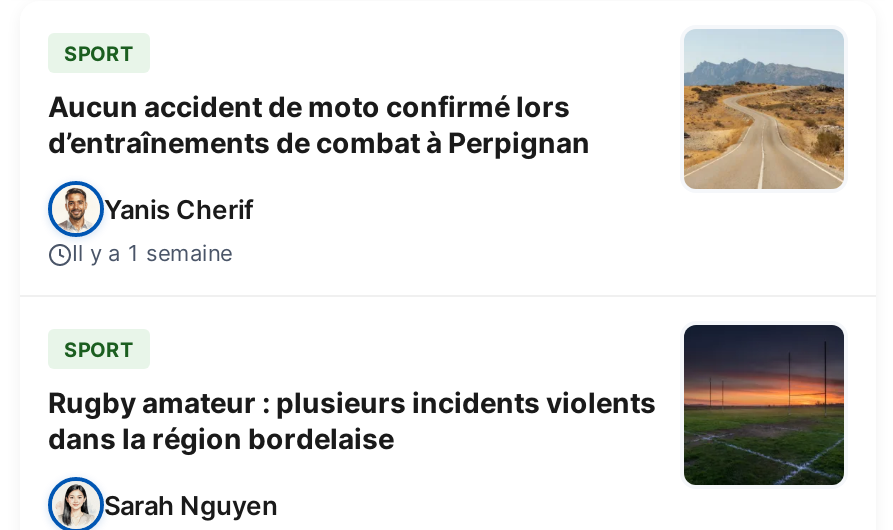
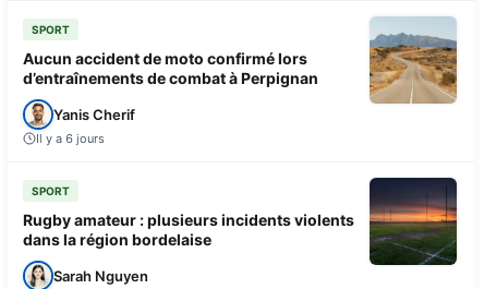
- Il y a 1 semaine
+ Il y a 6 jours
